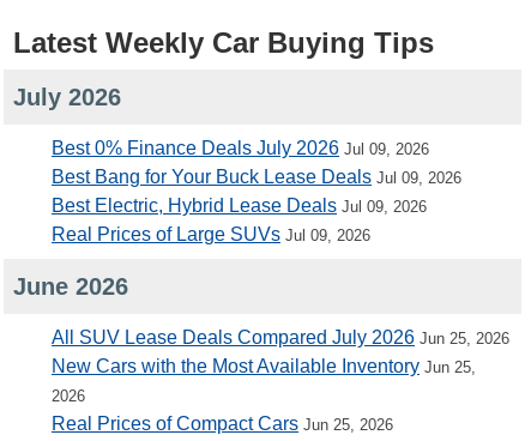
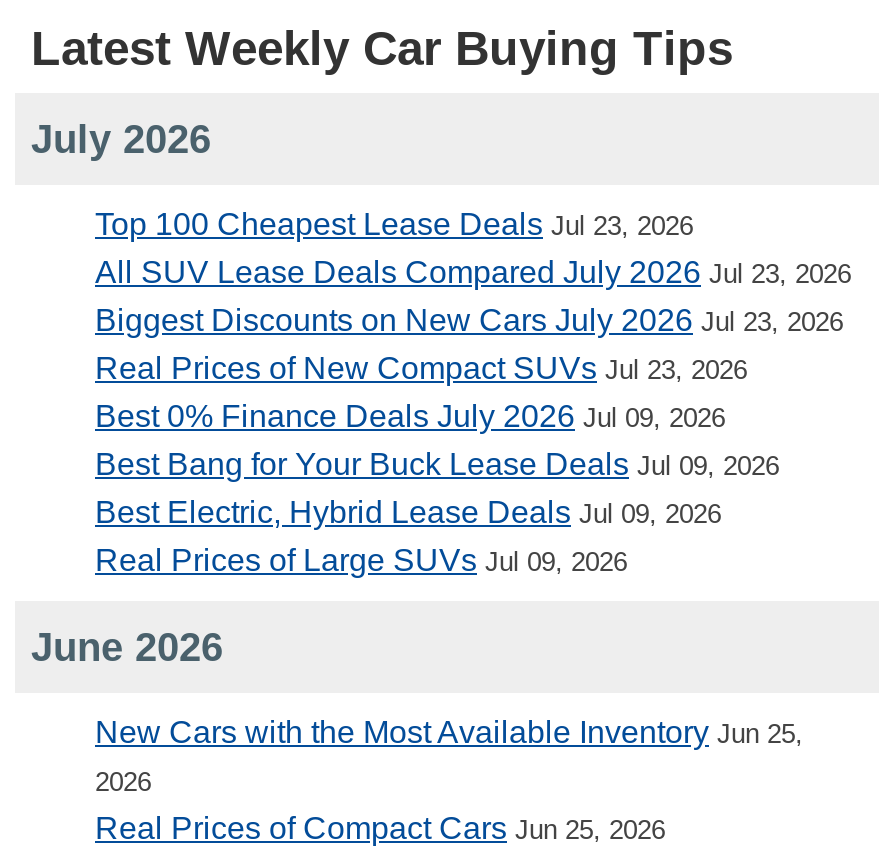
+ Top 100 Cheapest Lease Deals Jul 23, 2026
+ All SUV Lease Deals Compared July 2026 Jul 23, 2026
+ Biggest Discounts on New Cars July 2026 Jul 23, 2026
+ Real Prices of New Compact SUVs Jul 23, 2026

moved down: Best 0% Finance Deals July 2026 Jul 09, 2026 | Best Bang for Your Buck Lease Deals Jul 09, 2026 | Best Electric, Hybrid Lease Deals Jul 09, 2026 | Real Prices of Large SUVs Jul 09, 2026 | June 2026

- All SUV Lease Deals Compared July 2026 Jun 25, 2026
